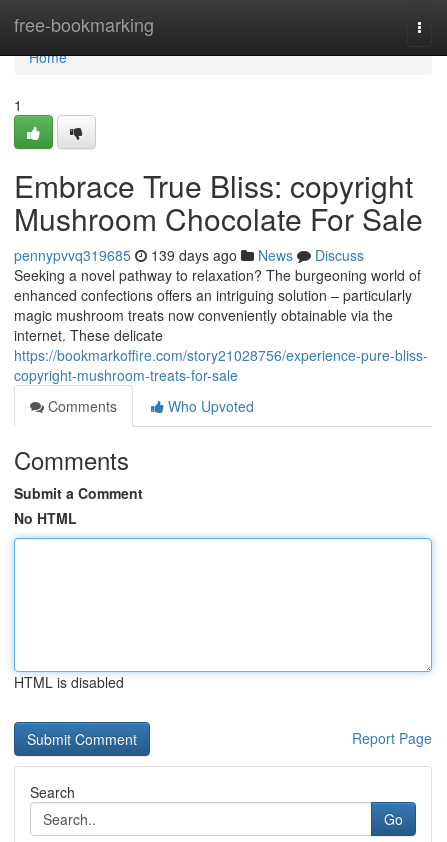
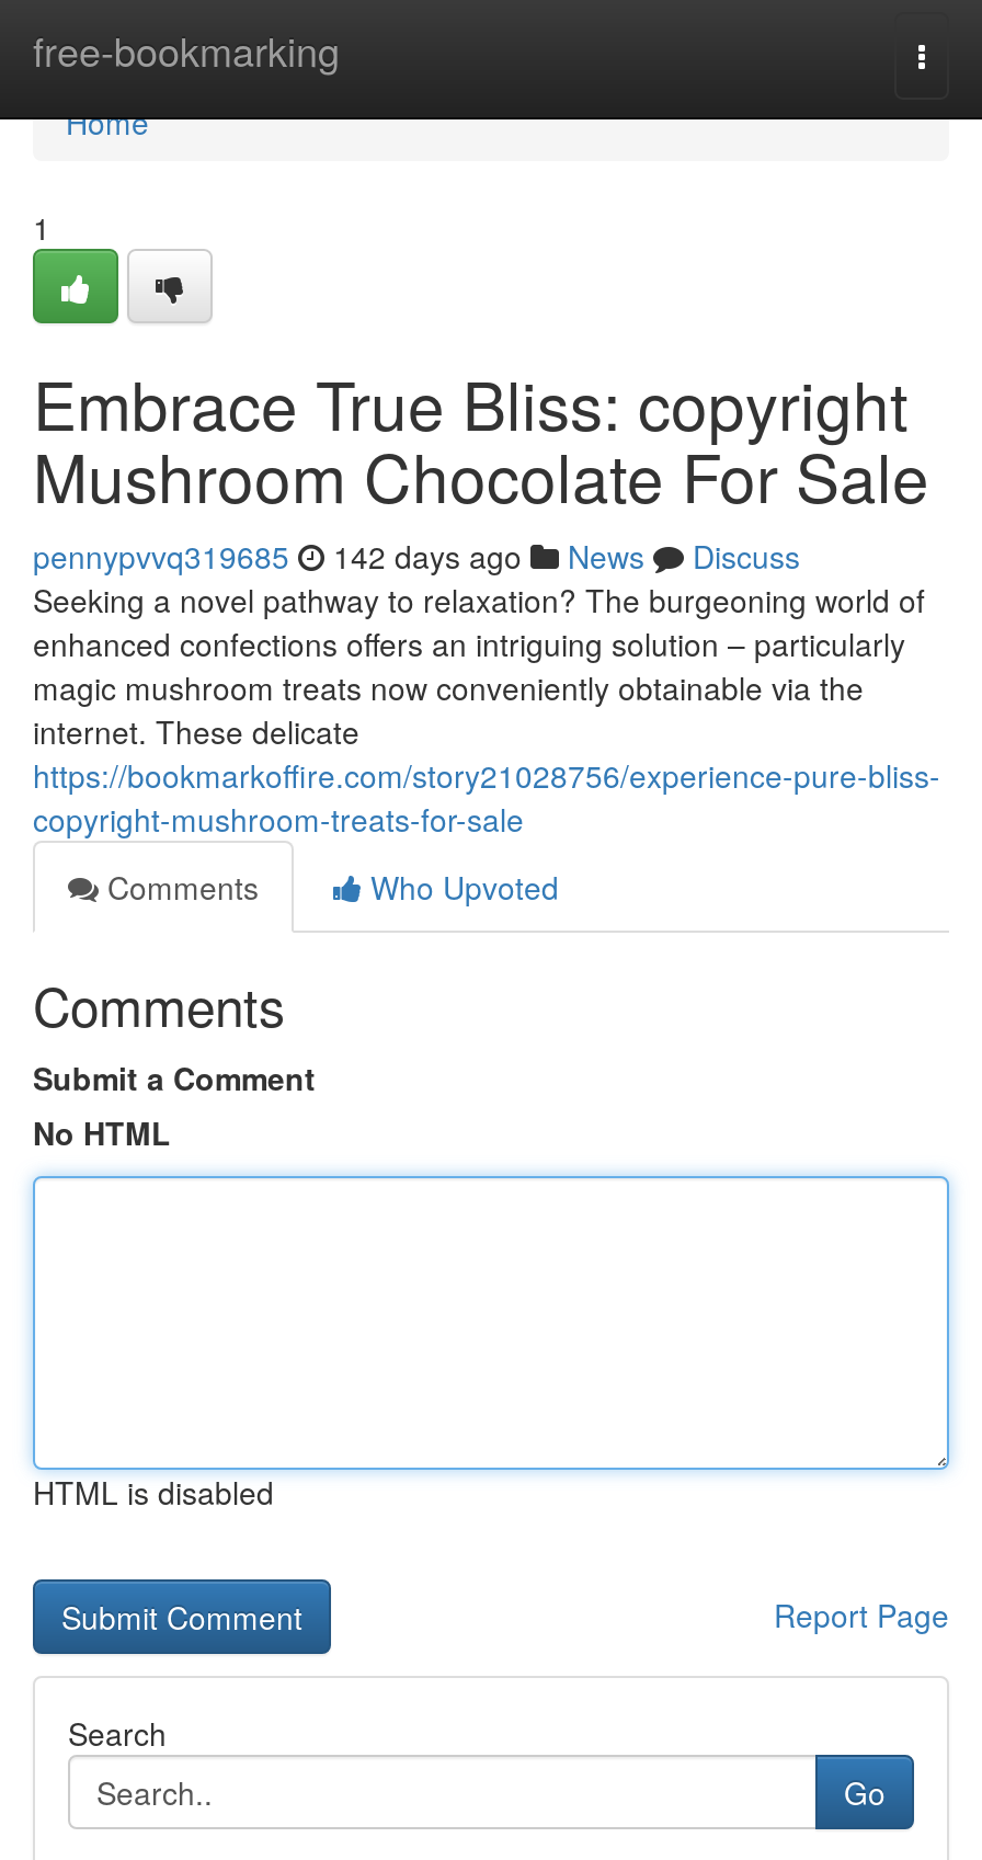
- pennypvvq319685 139 days ago News Discuss
+ pennypvvq319685 142 days ago News Discuss
